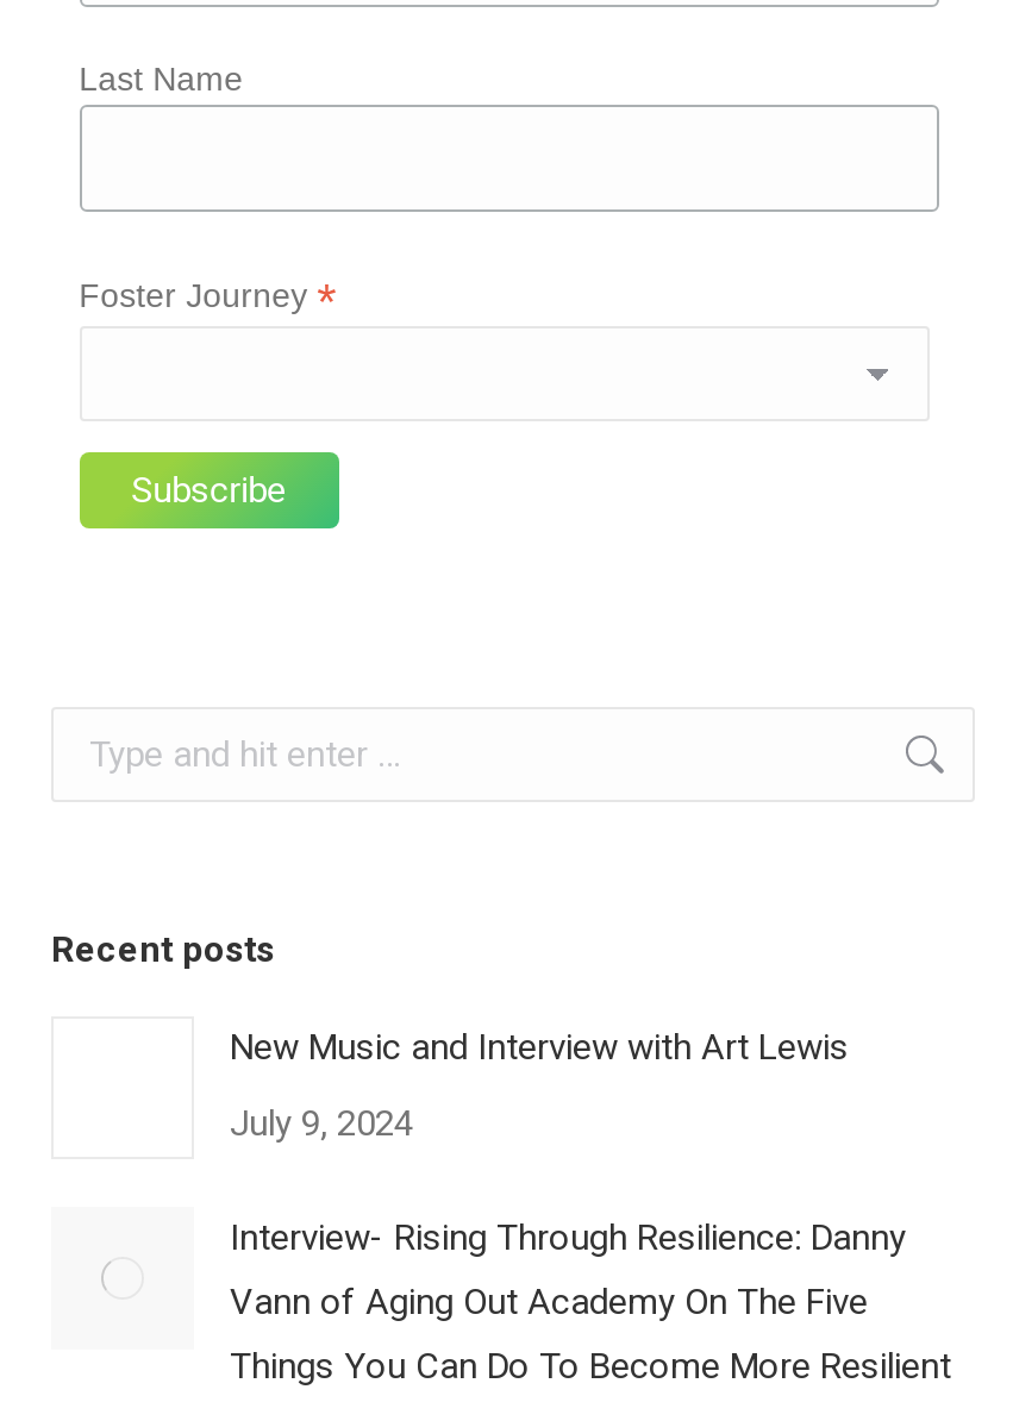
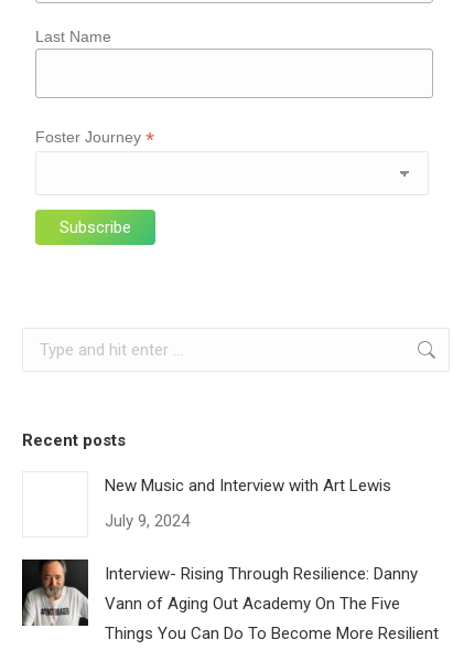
+ [image]
